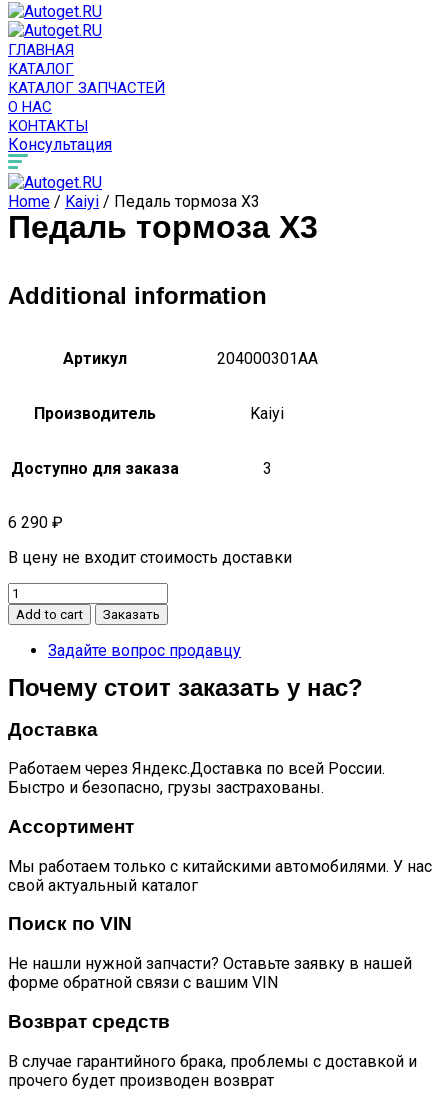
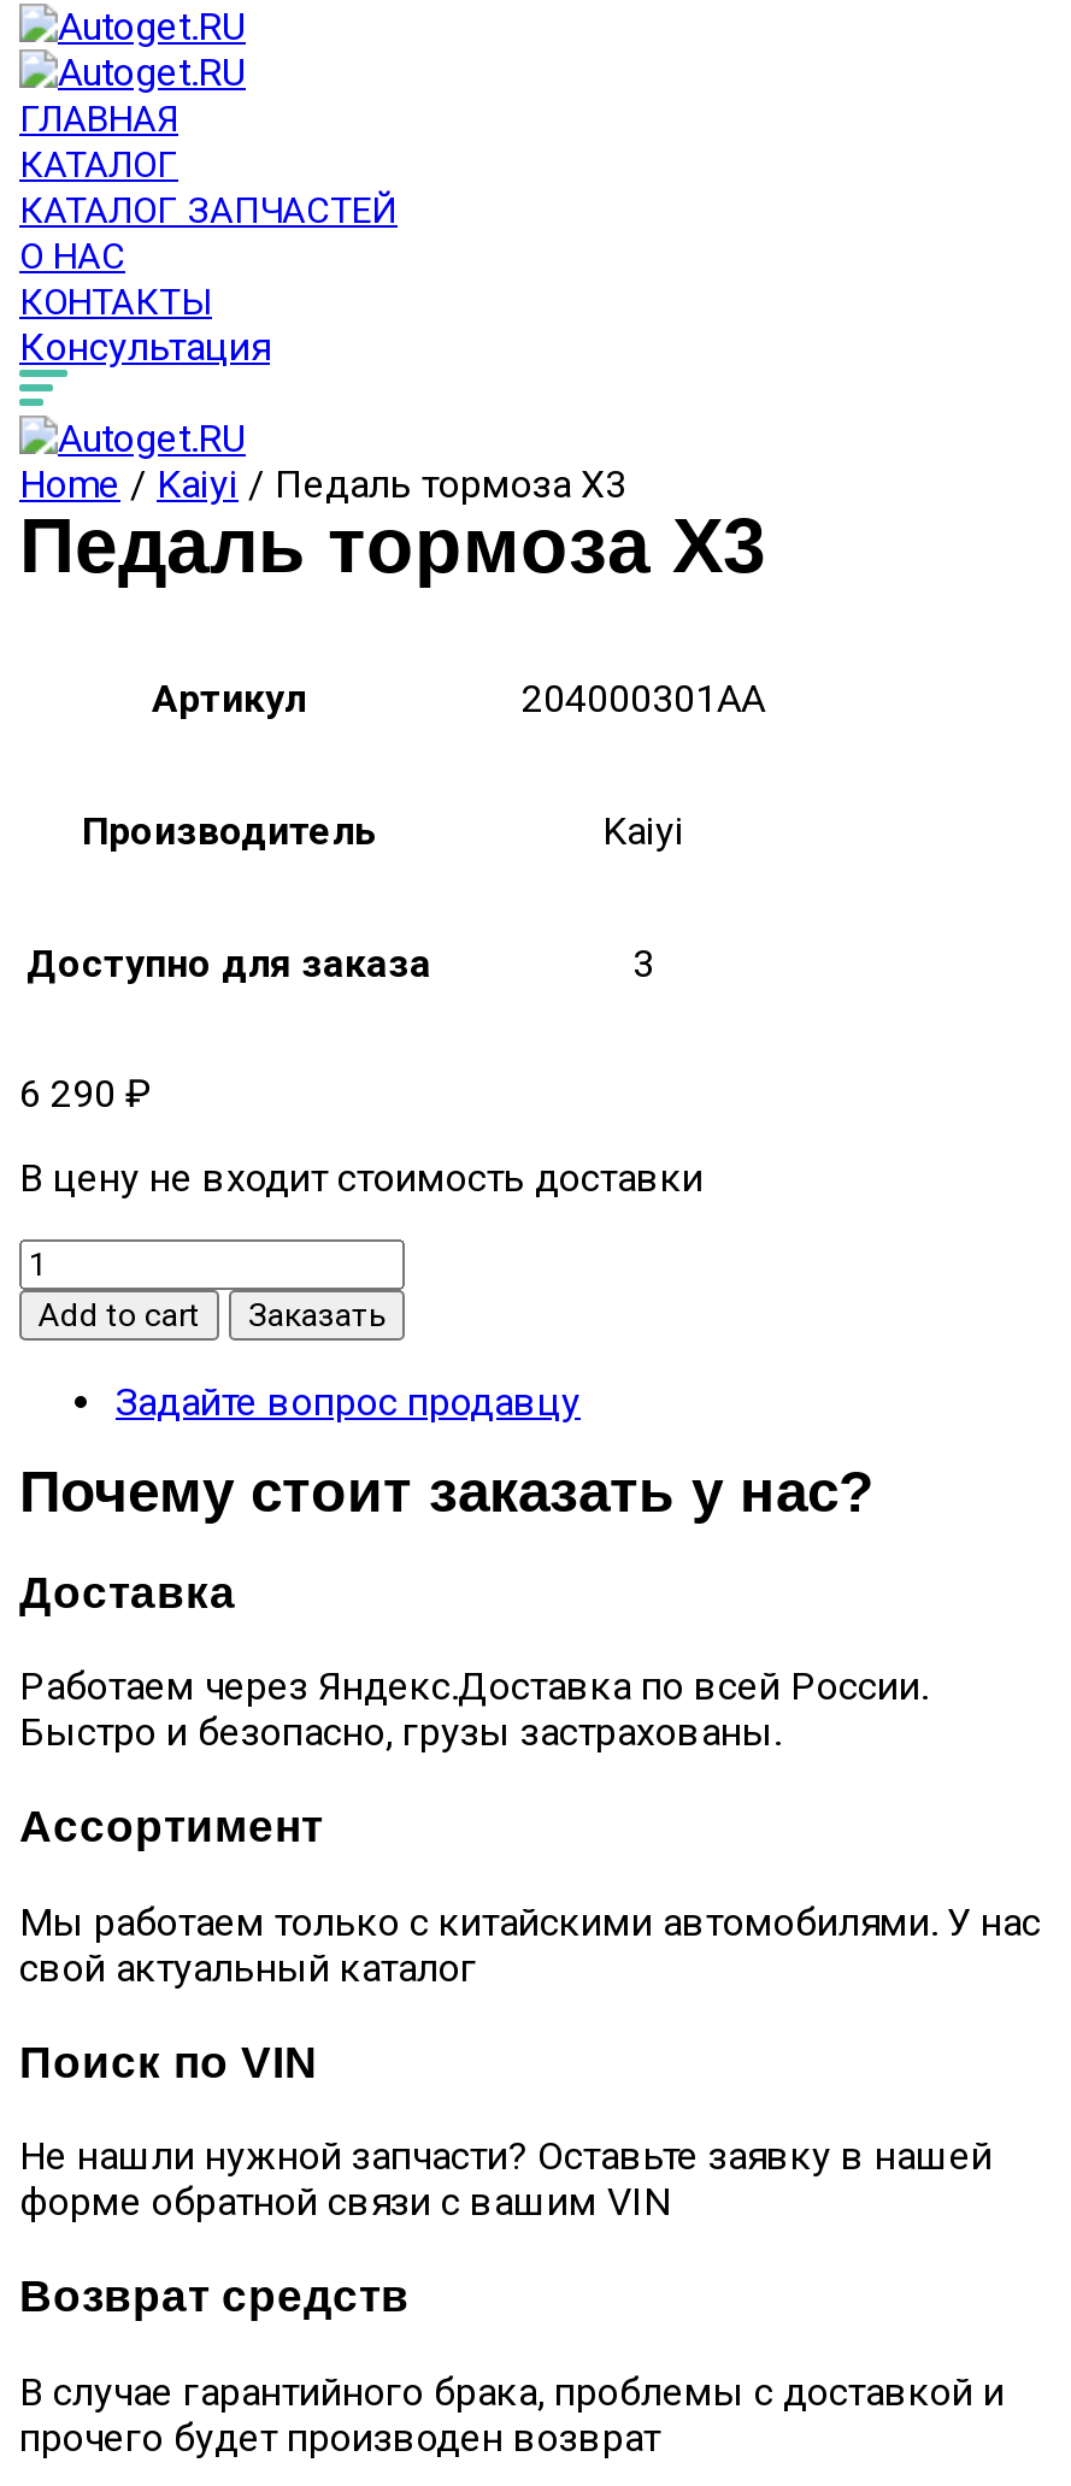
- Additional information
